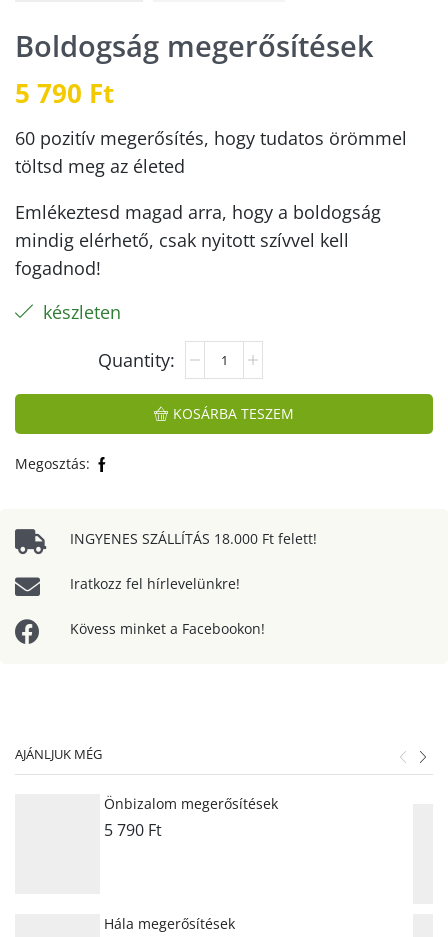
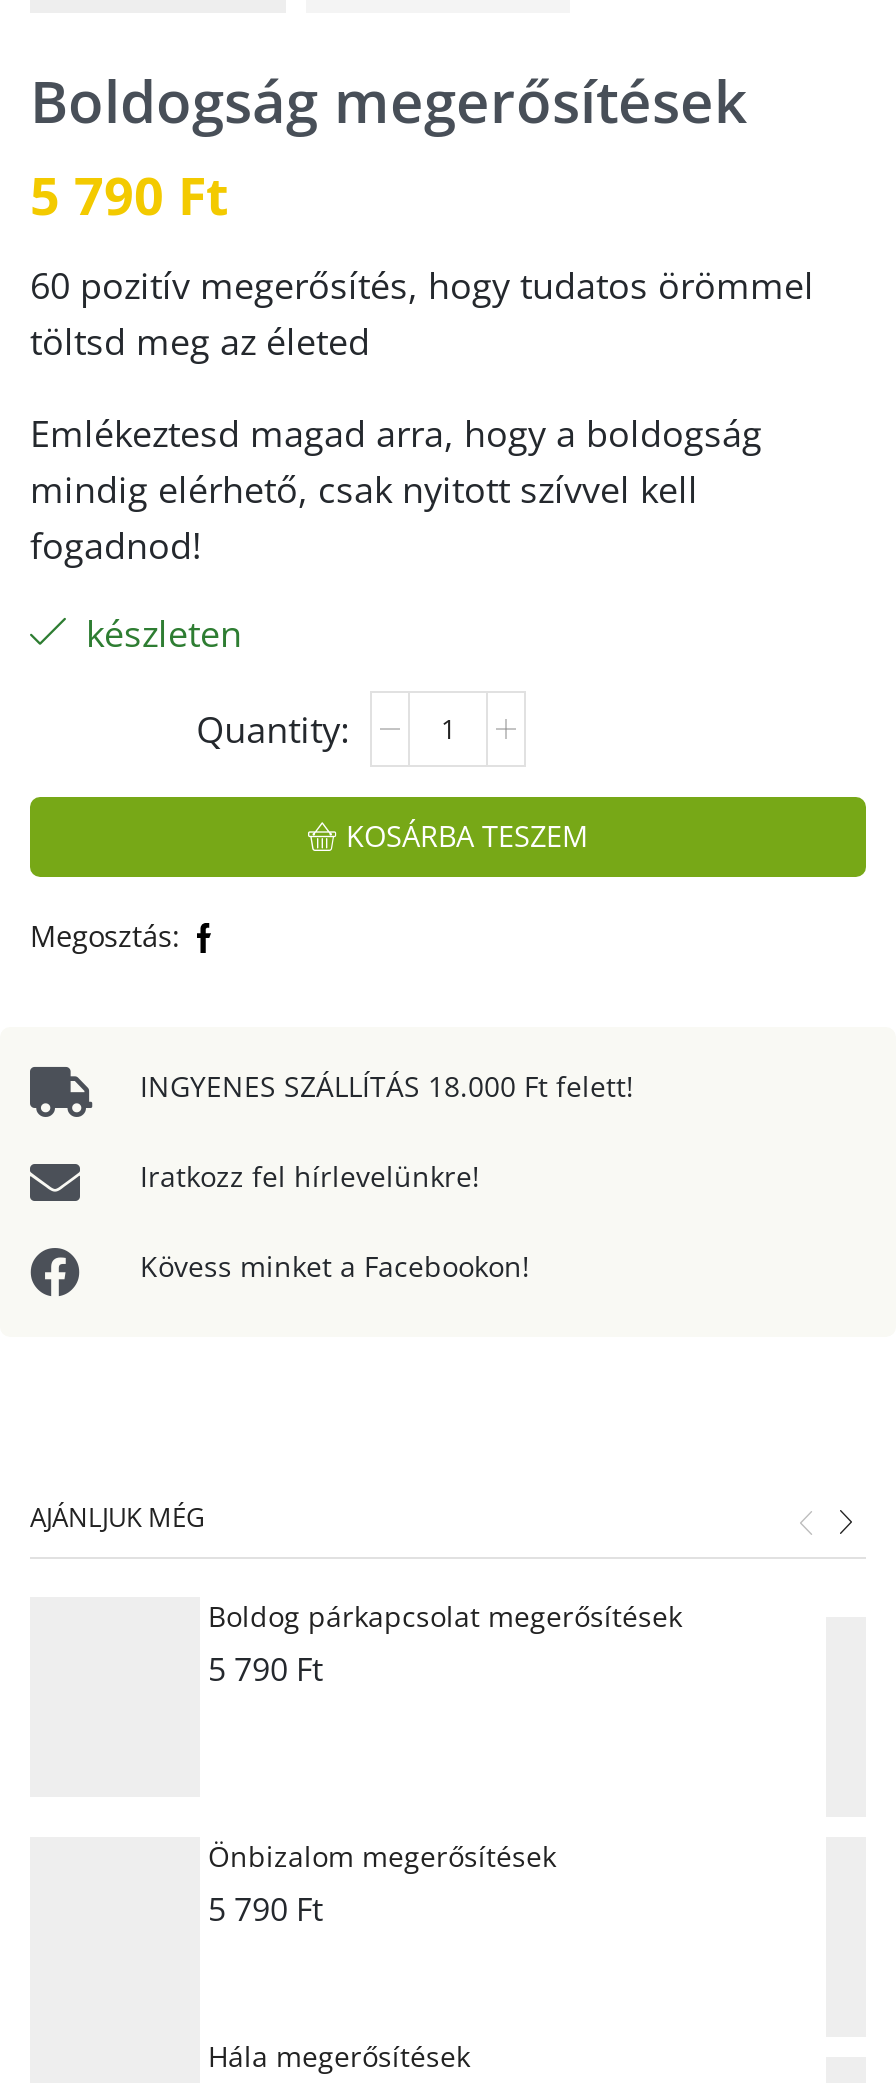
+ Boldog párkapcsolat megerősítések
+ 5 790 Ft

moved down: Önbizalom megerősítések | 5 790 Ft
